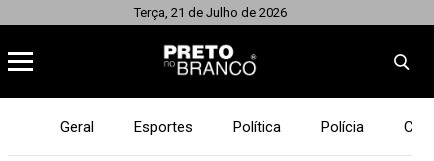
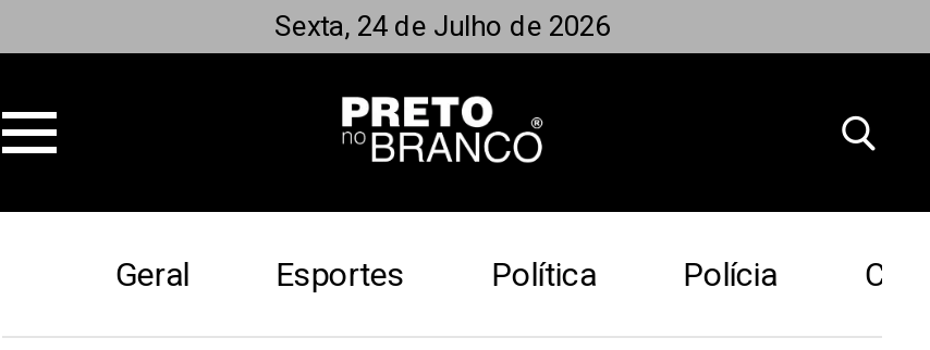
- Terça, 21 de Julho de 2026
+ Sexta, 24 de Julho de 2026
